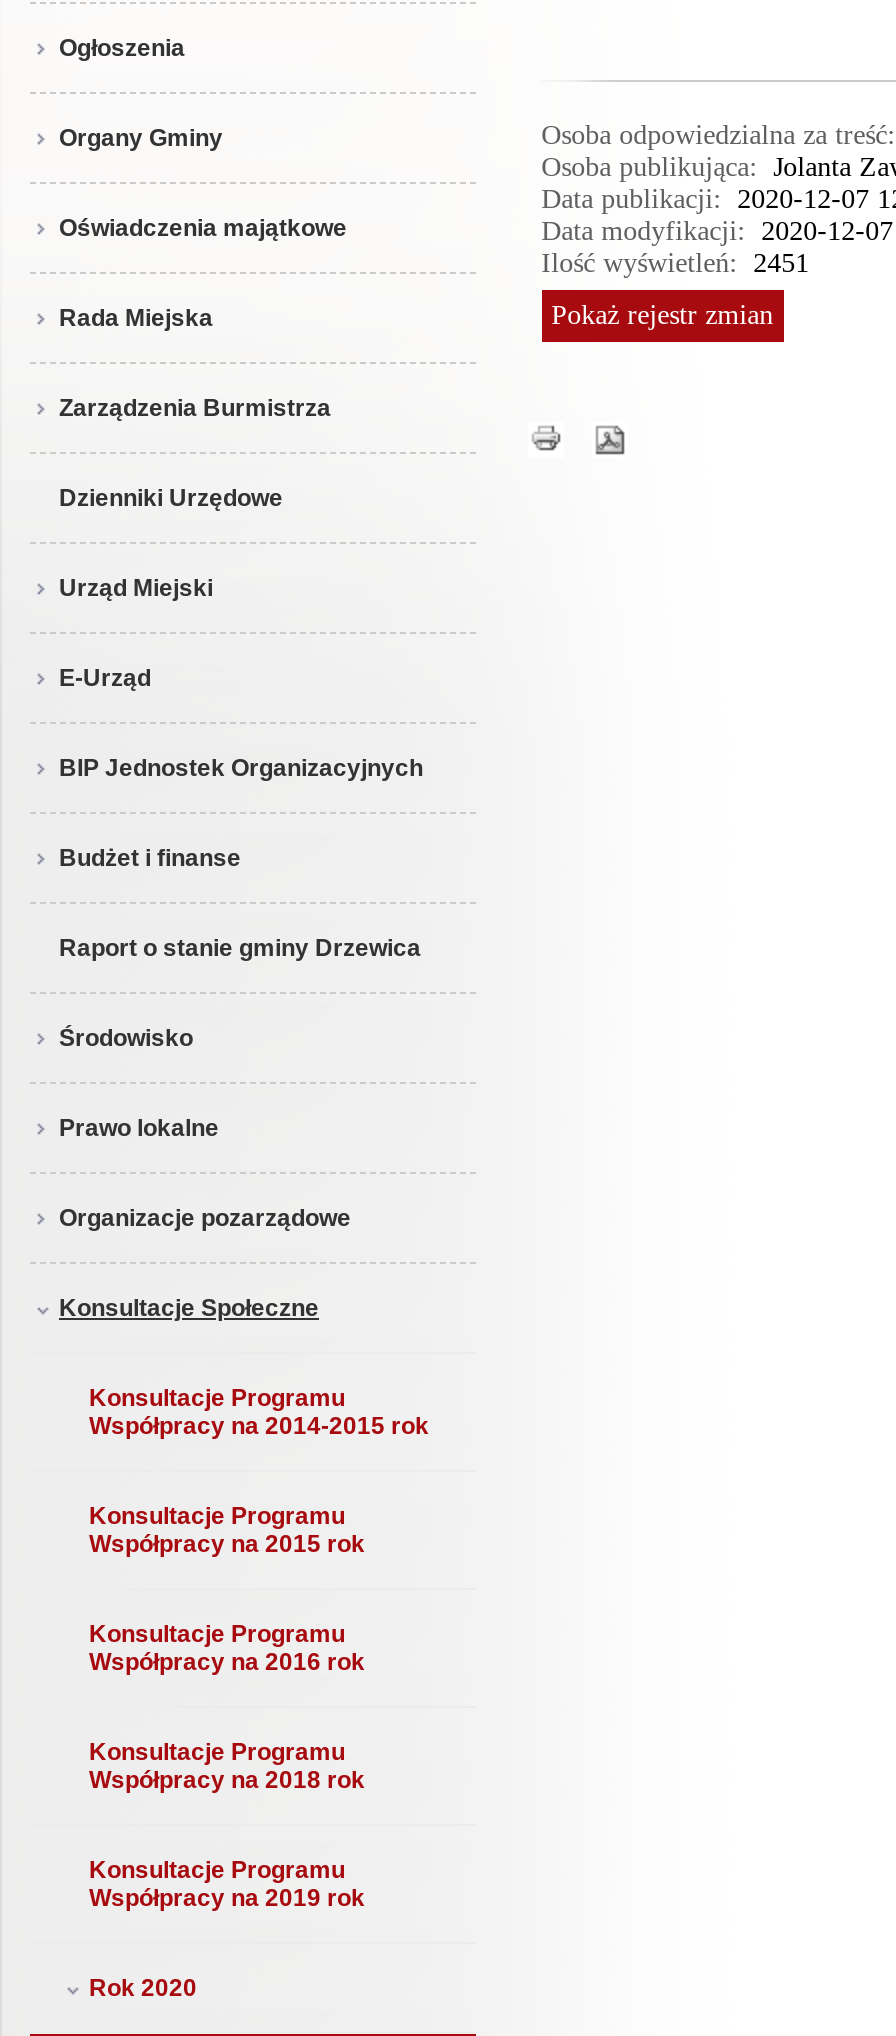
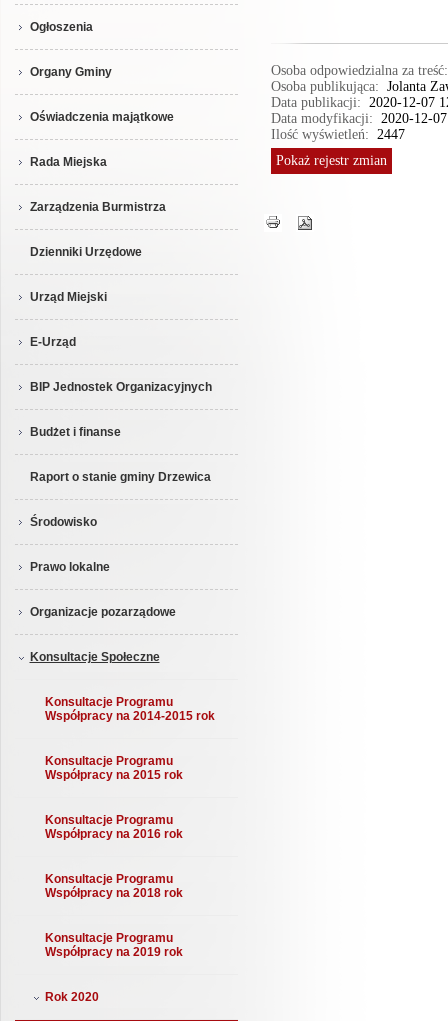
- Ilość wyświetleń: 2451
+ Ilość wyświetleń: 2447
